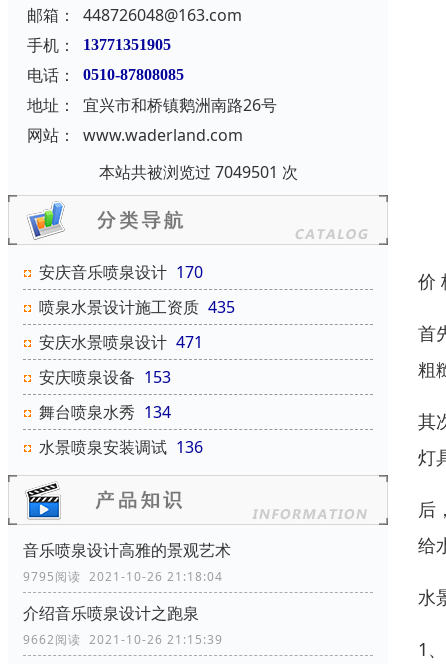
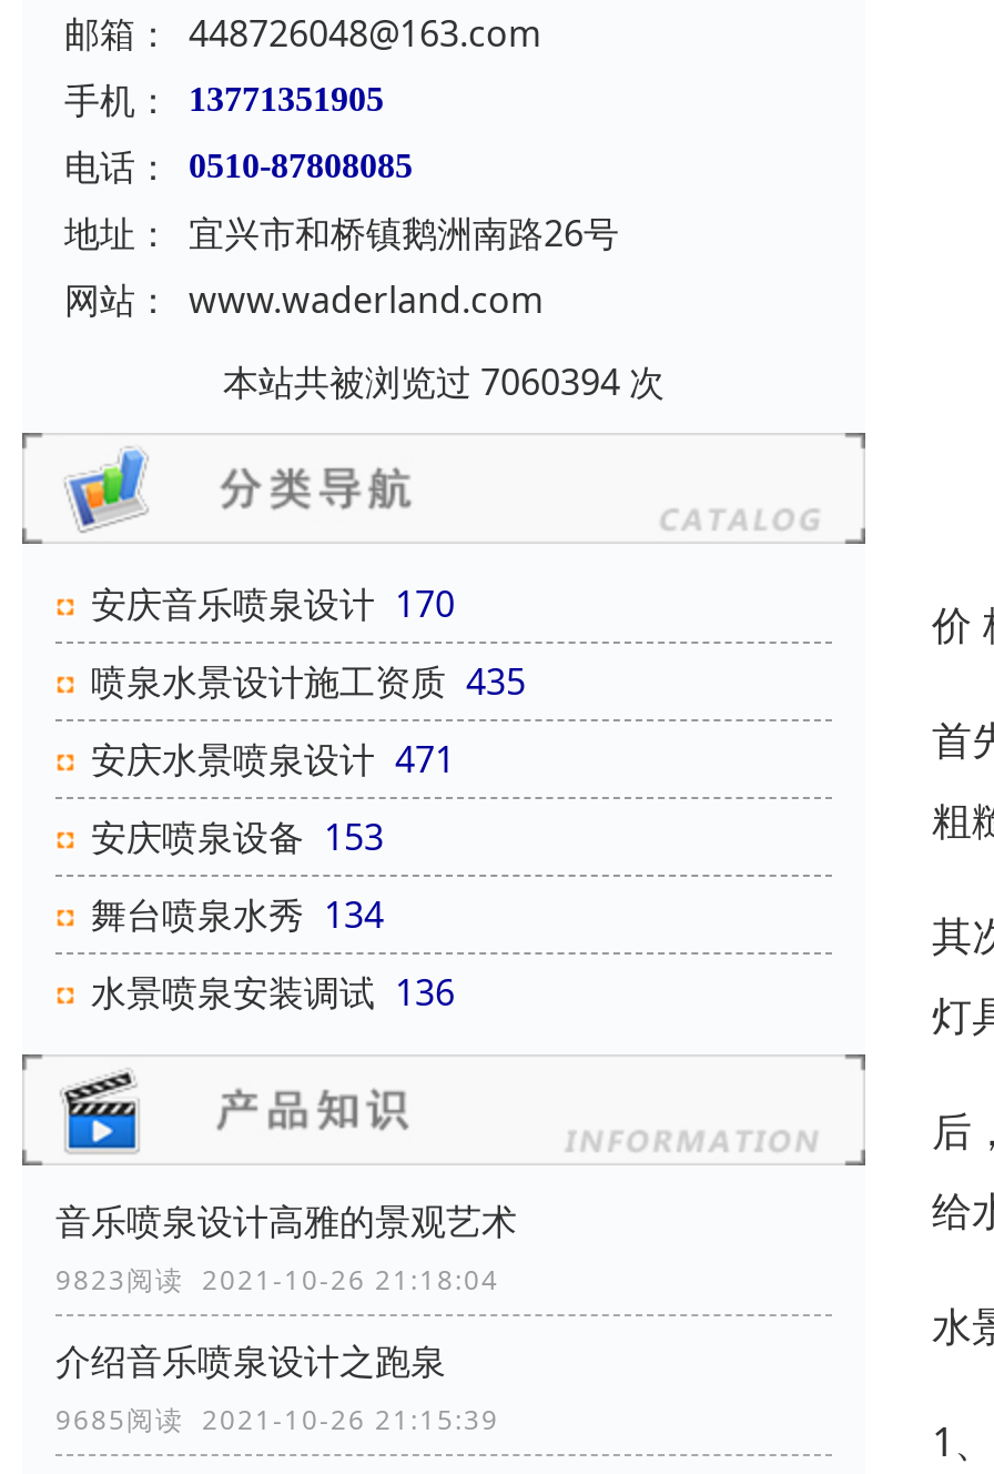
- 本站共被浏览过 7049501 次
+ 本站共被浏览过 7060394 次

- 9795阅读 2021-10-26 21:18:04
+ 9823阅读 2021-10-26 21:18:04

- 9662阅读 2021-10-26 21:15:39
+ 9685阅读 2021-10-26 21:15:39
